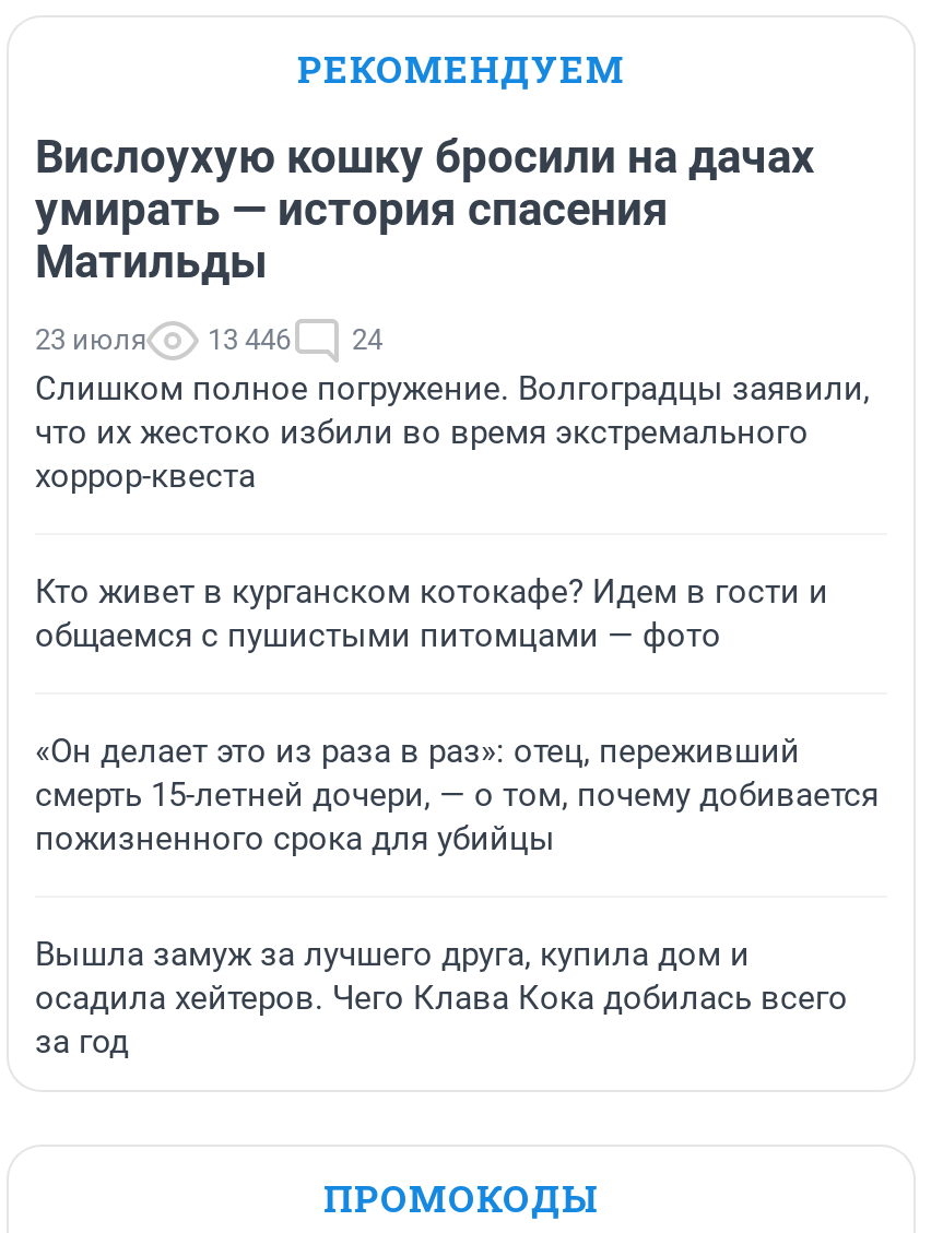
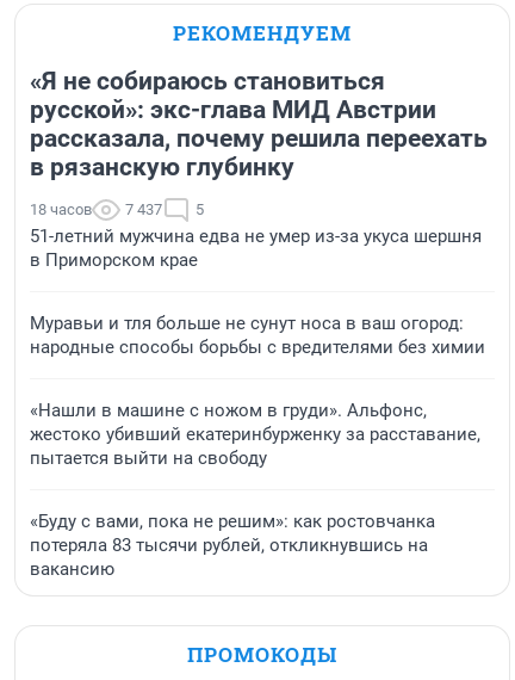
- Вислоухую кошку бросили на дачах
- умирать — история спасения
- Матильды
+ «Я не собираюсь становиться
+ русской»: экс-глава МИД Австрии
+ рассказала, почему решила переехать
+ в рязанскую глубинку

- 23 июля
- 13 446
- 24
- Слишком полное погружение. Волгоградцы заявили,
- что их жестоко избили во время экстремального
- хоррор-квеста
+ 18 часов
+ 7 437
+ 5
+ 51-летний мужчина едва не умер из-за укуса шершня
+ в Приморском крае

- Кто живет в курганском котокафе? Идем в гости и
- общаемся с пушистыми питомцами — фото
+ Муравьи и тля больше не сунут носа в ваш огород:
+ народные способы борьбы с вредителями без химии

- «Он делает это из раза в раз»: отец, переживший
- смерть 15-летней дочери, — о том, почему добивается
- пожизненного срока для убийцы
+ «Нашли в машине с ножом в груди». Альфонс,
+ жестоко убивший екатеринбурженку за расставание,
+ пытается выйти на свободу

- Вышла замуж за лучшего друга, купила дом и
- осадила хейтеров. Чего Клава Кока добилась всего
- за год
+ «Буду с вами, пока не решим»: как ростовчанка
+ потеряла 83 тысячи рублей, откликнувшись на
+ вакансию
